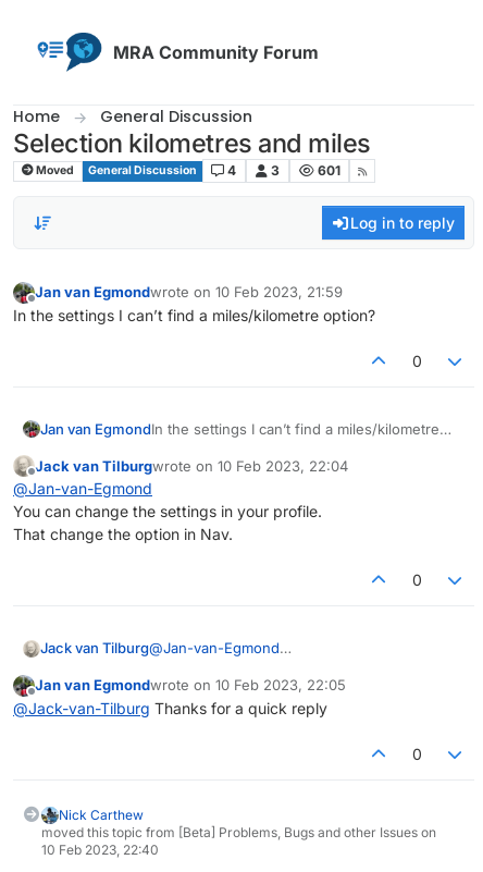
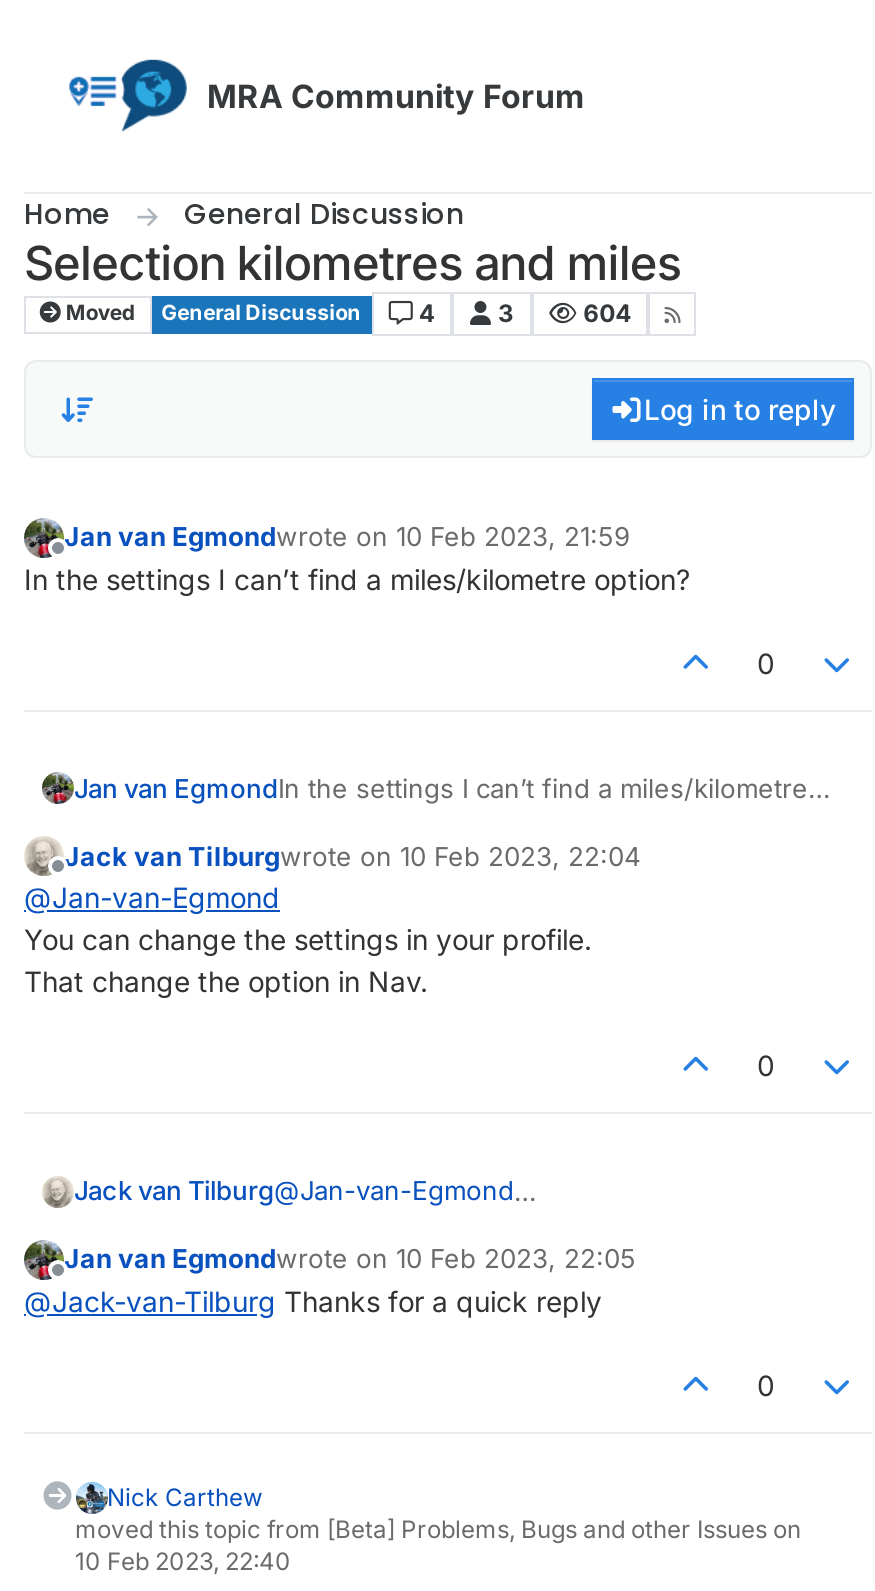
- 601
+ 604
